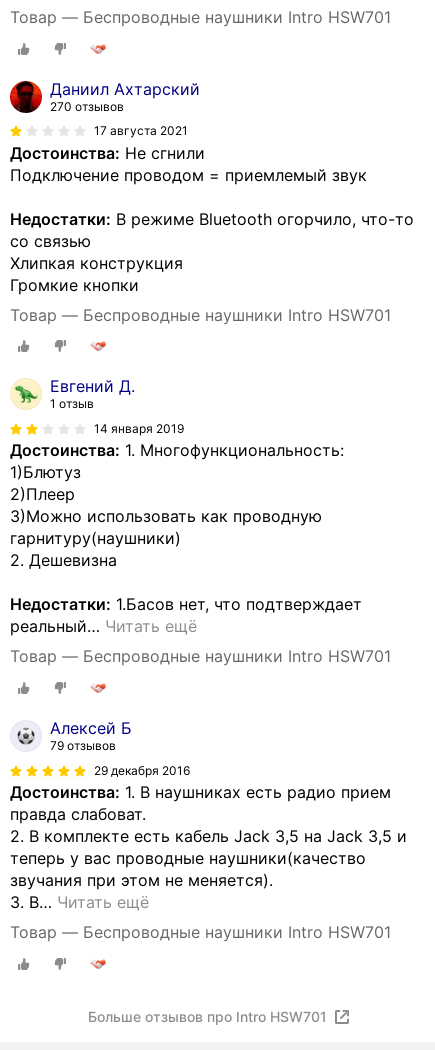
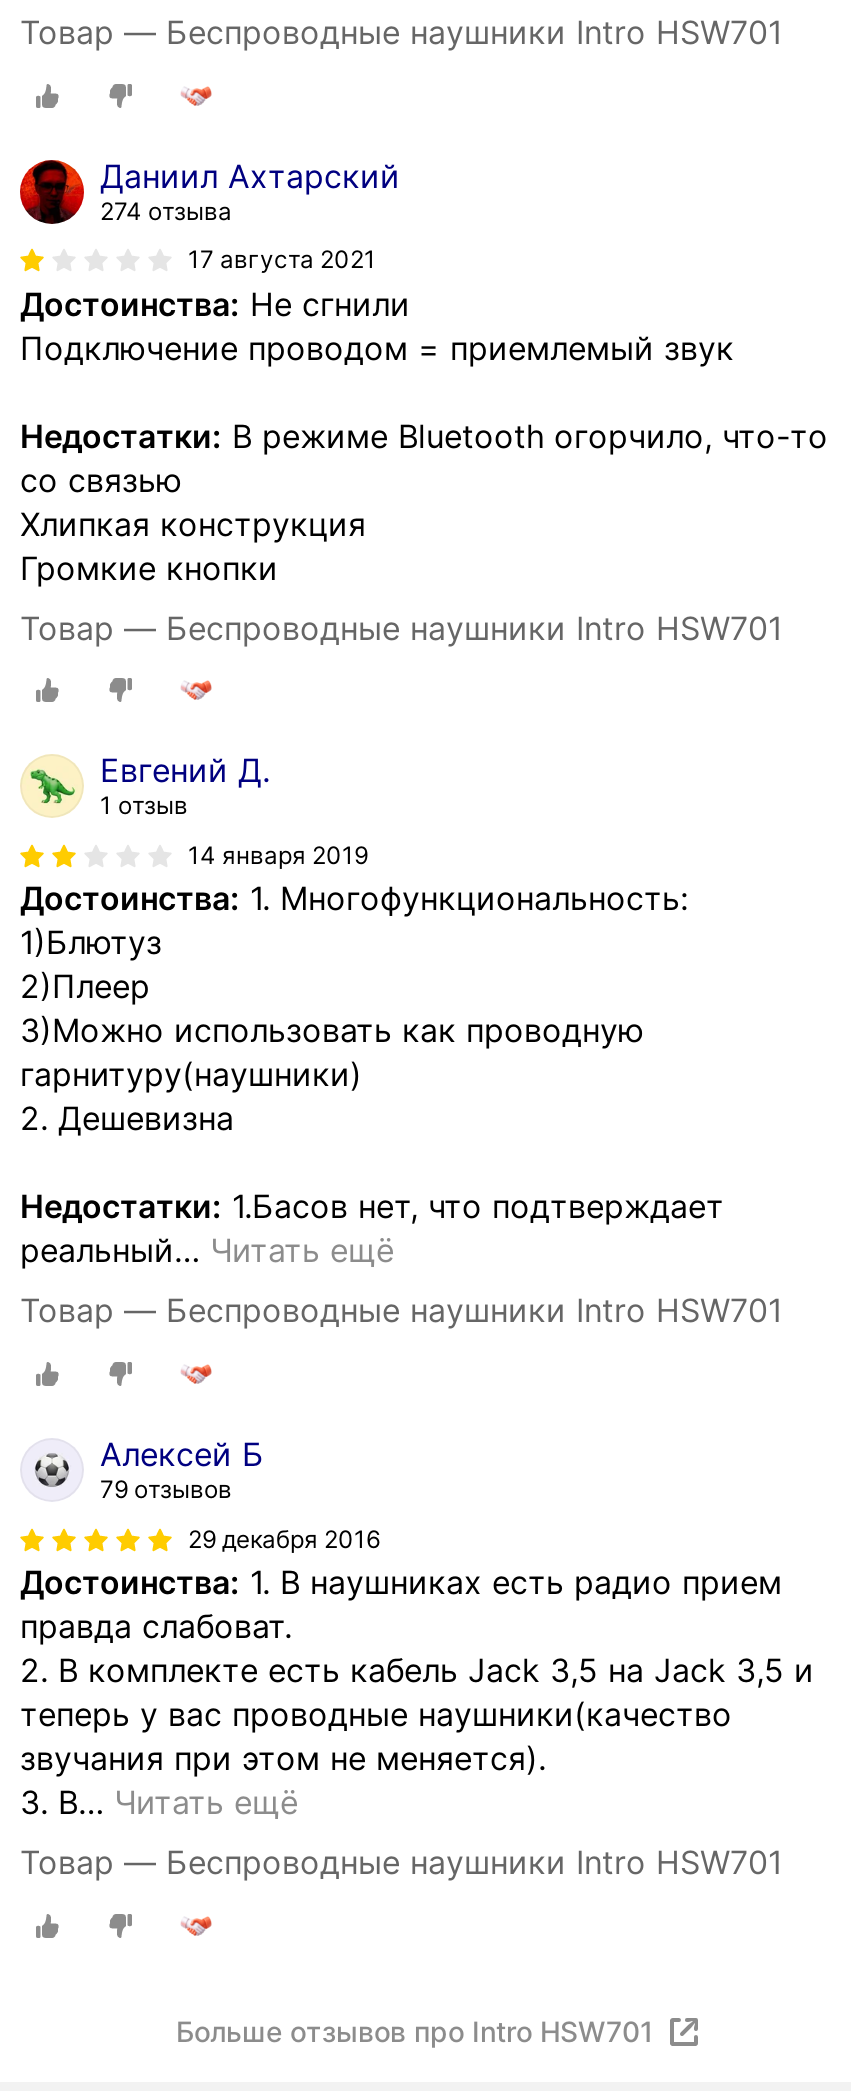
- 270 отзывов
+ 274 отзыва
